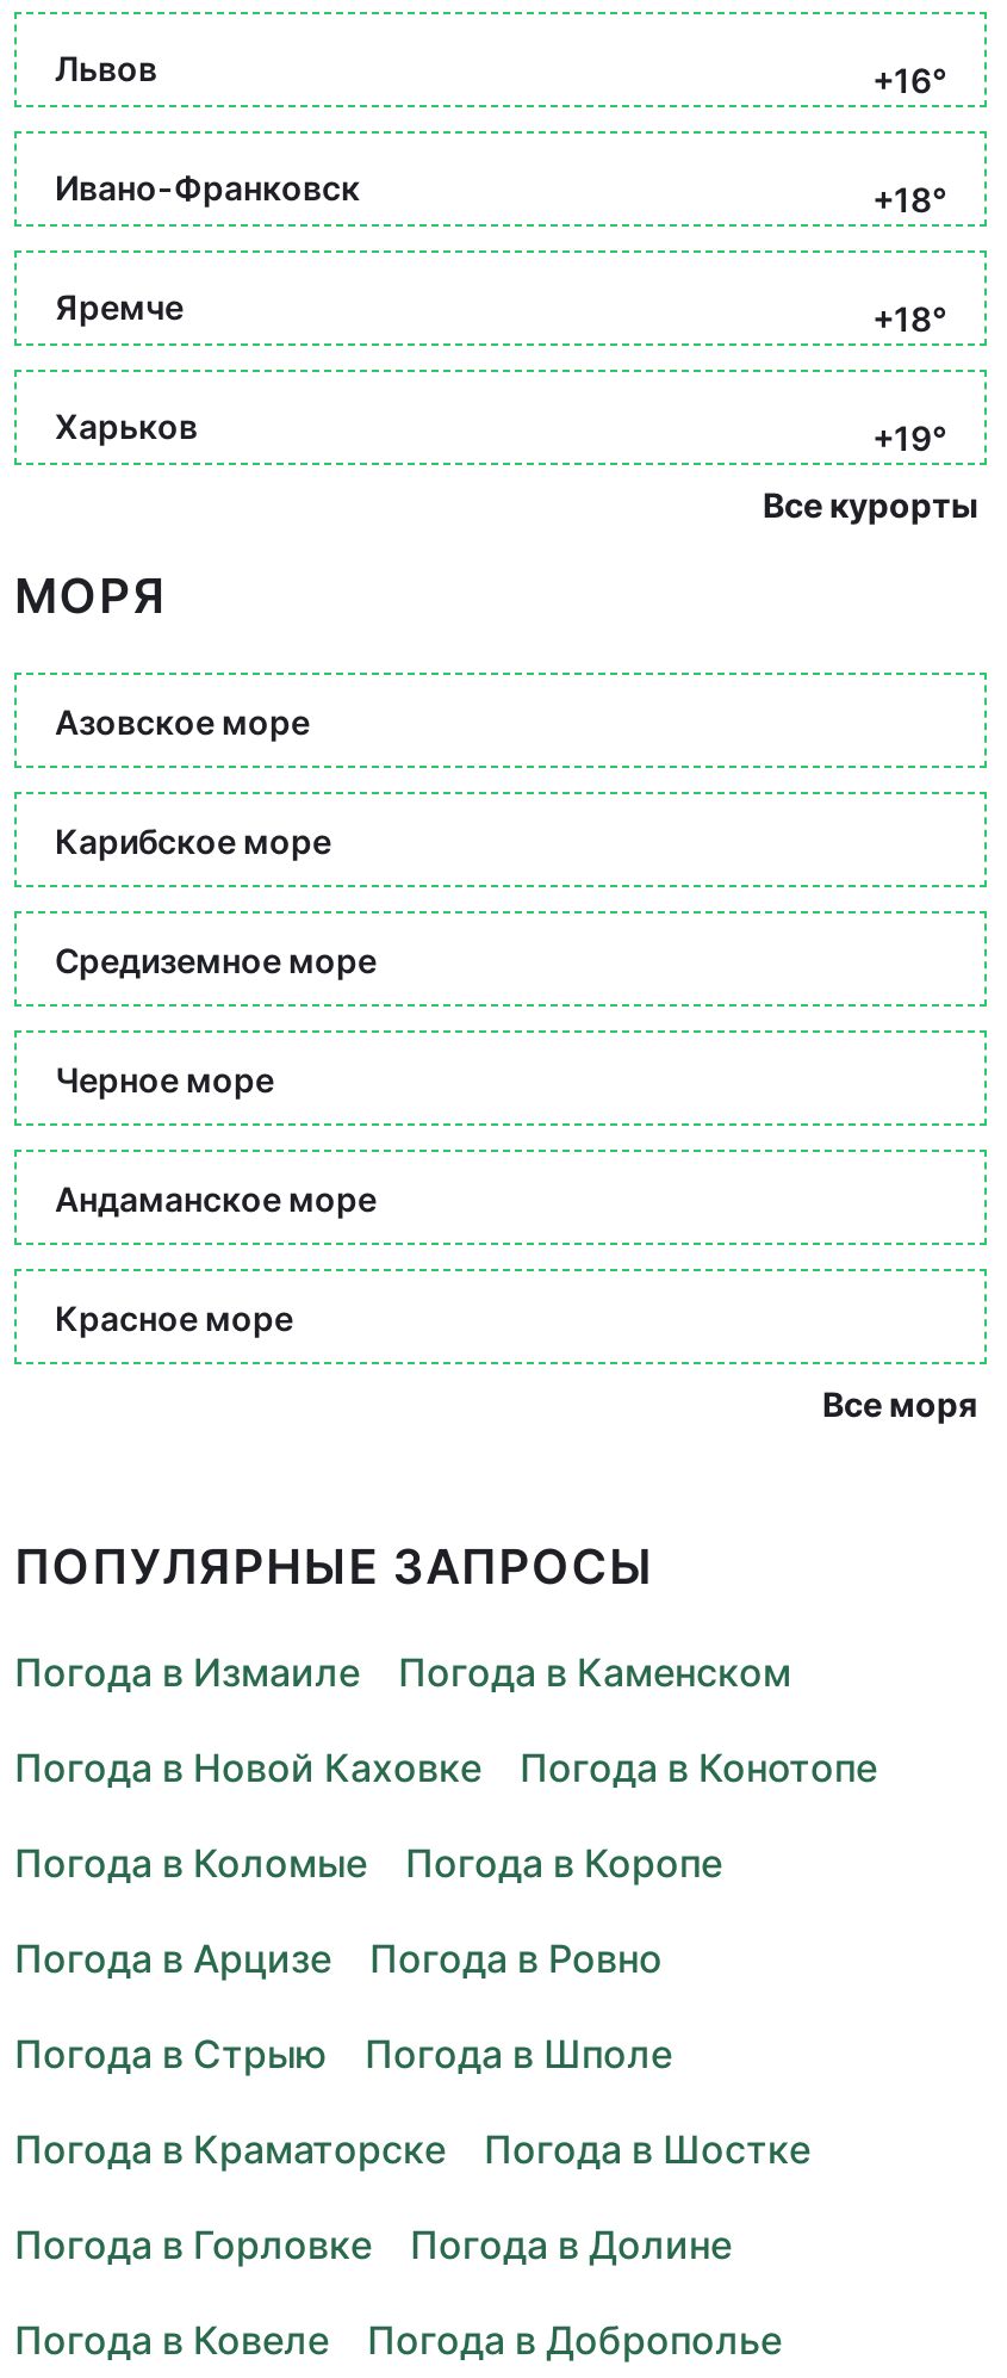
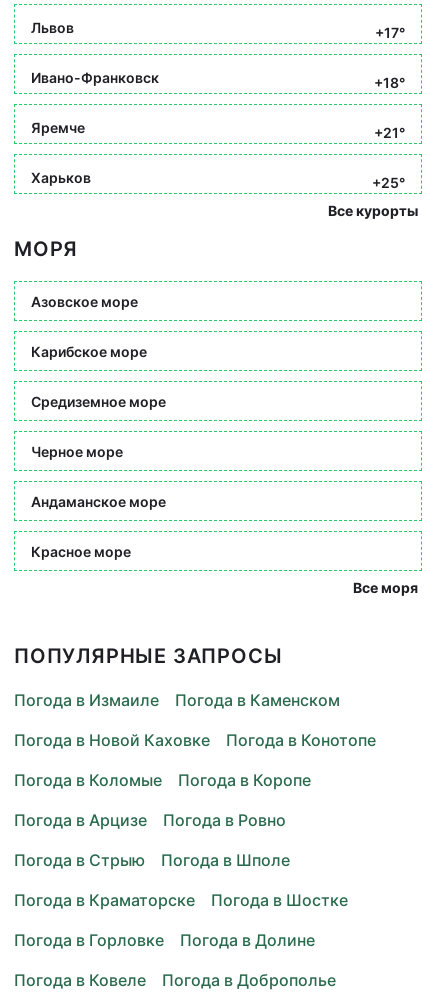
- +16°
+ +17°

- +18°
+ +21°

- +19°
+ +25°
